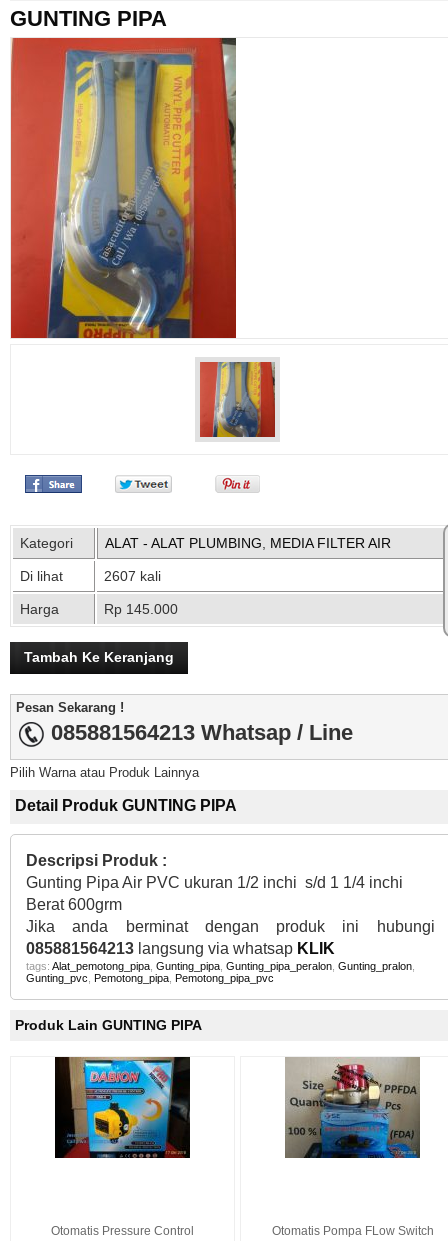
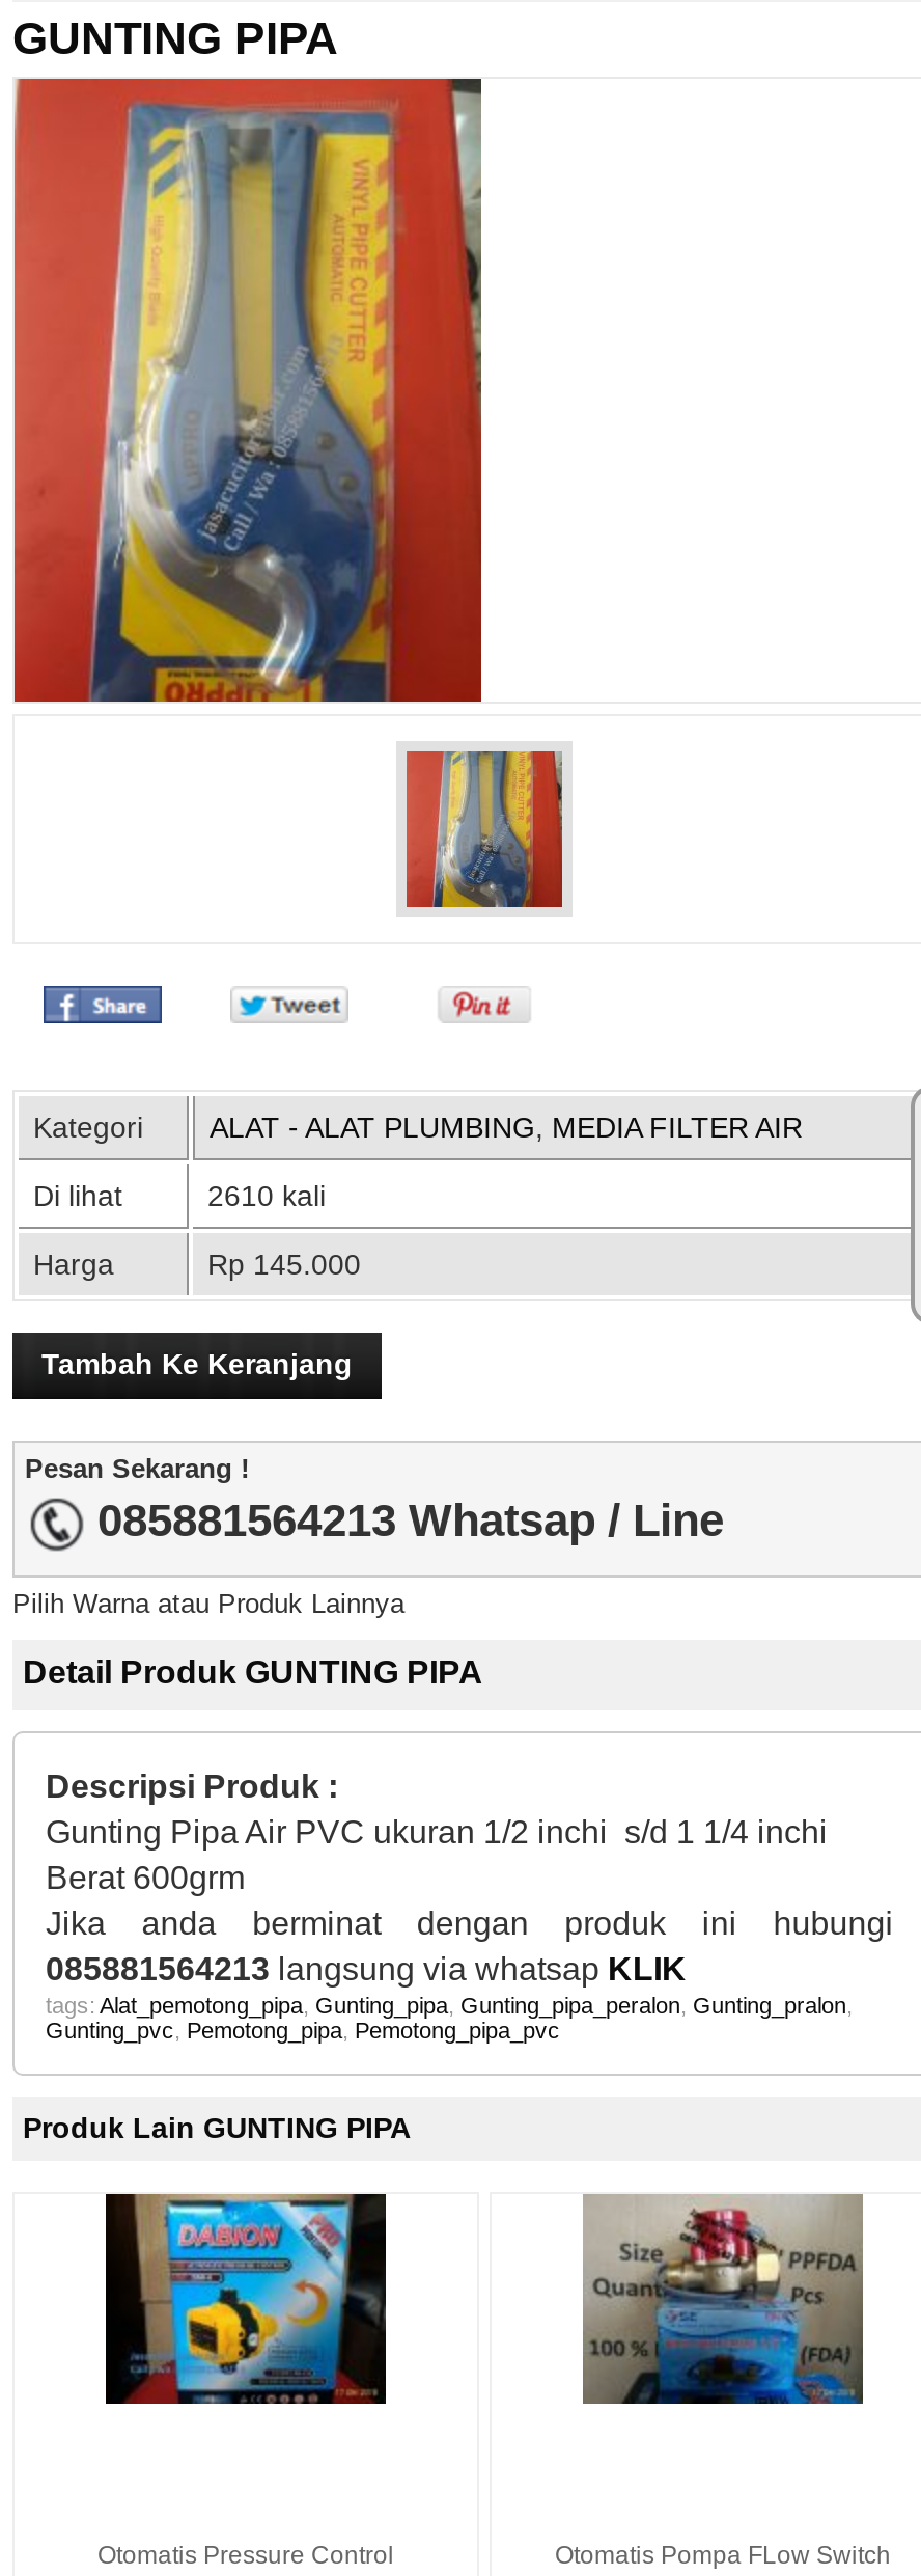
- 2607 kali
+ 2610 kali
